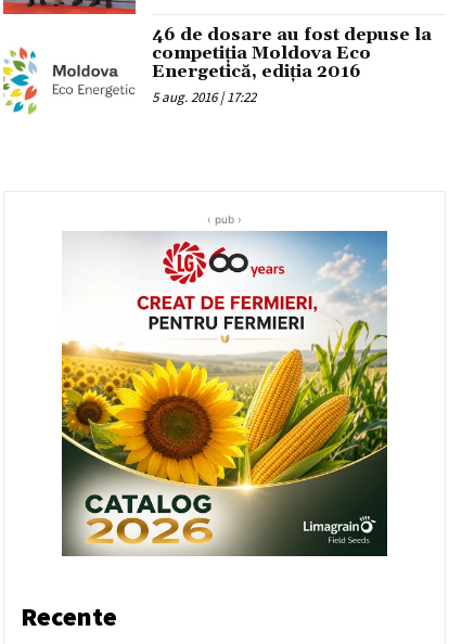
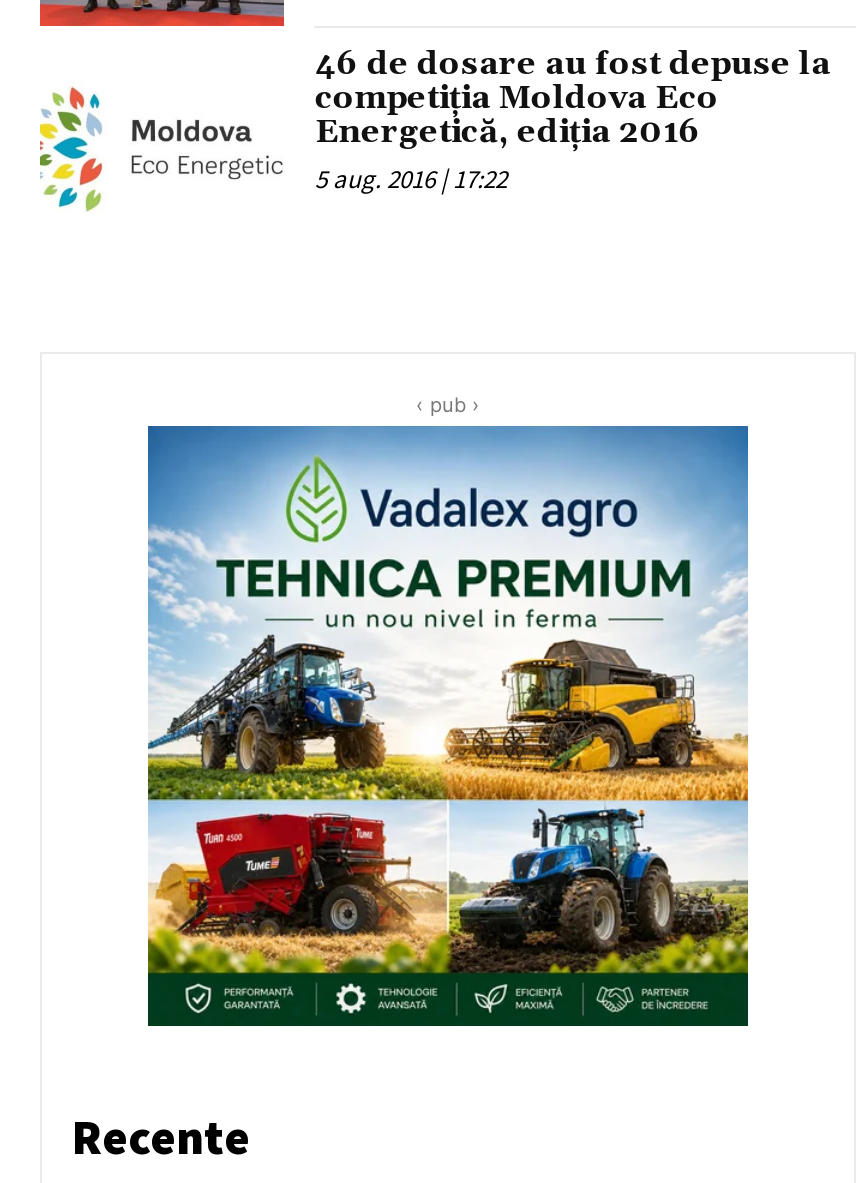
- [image]
+ [image]
